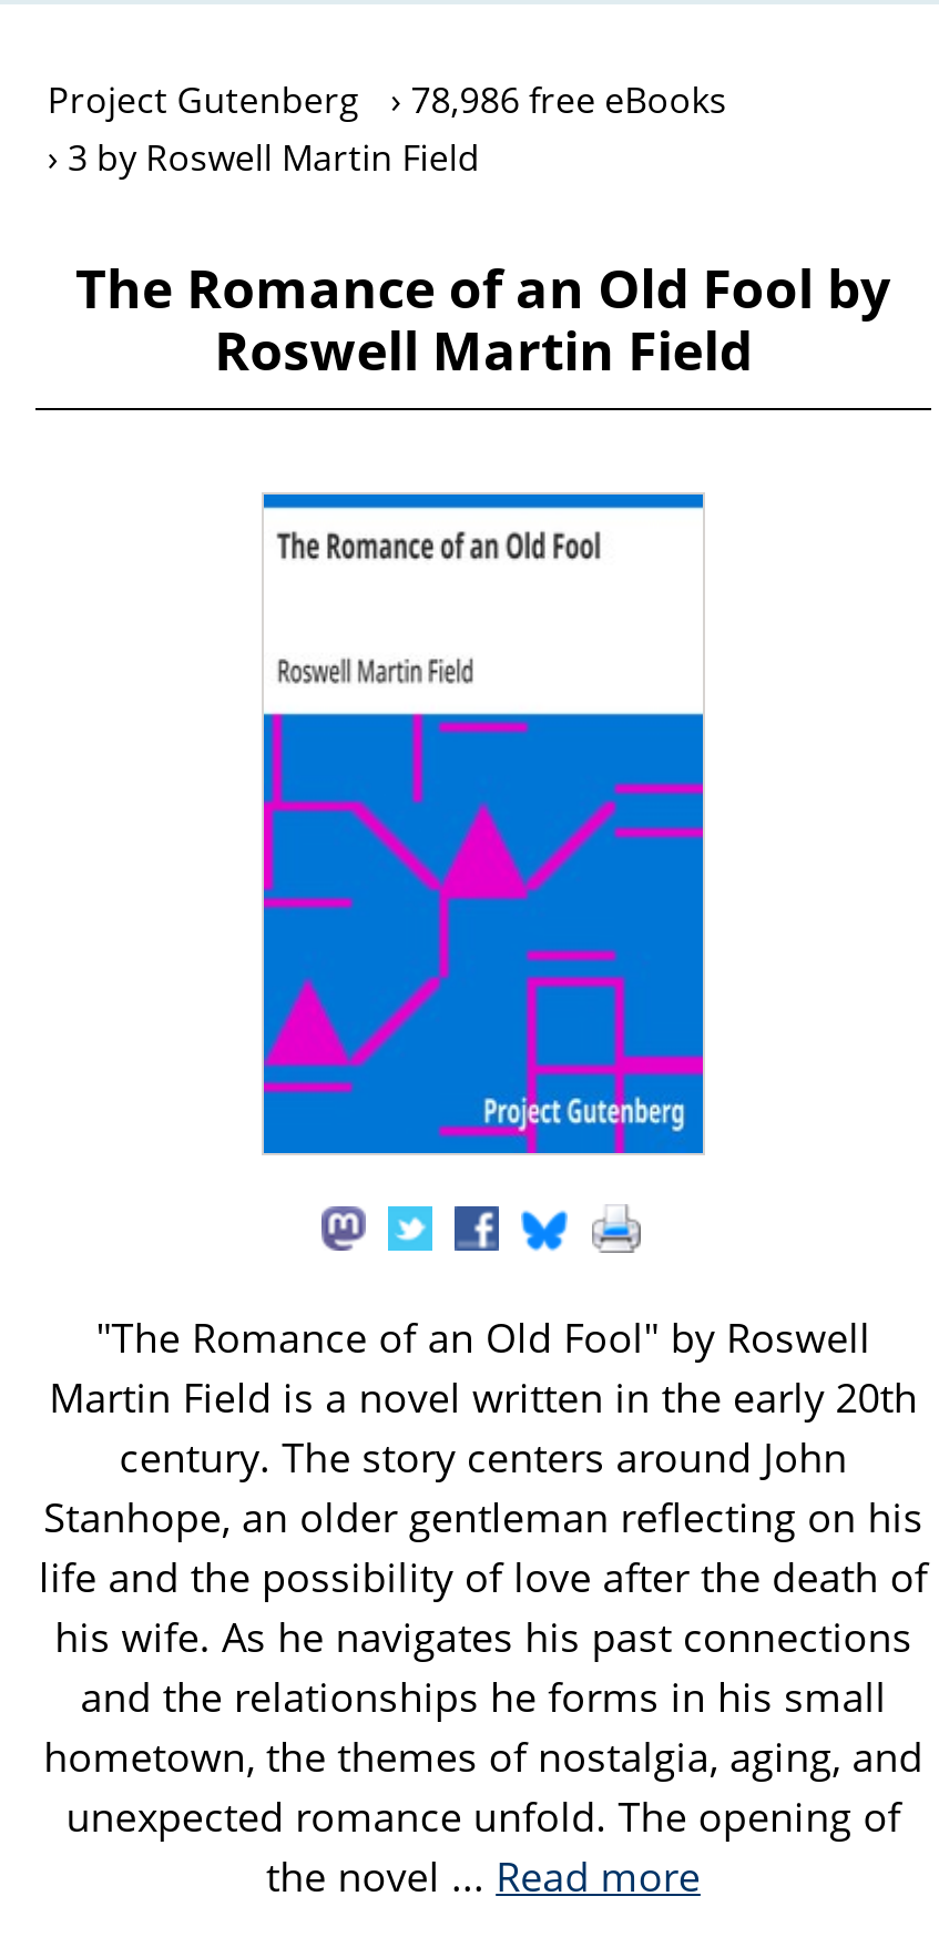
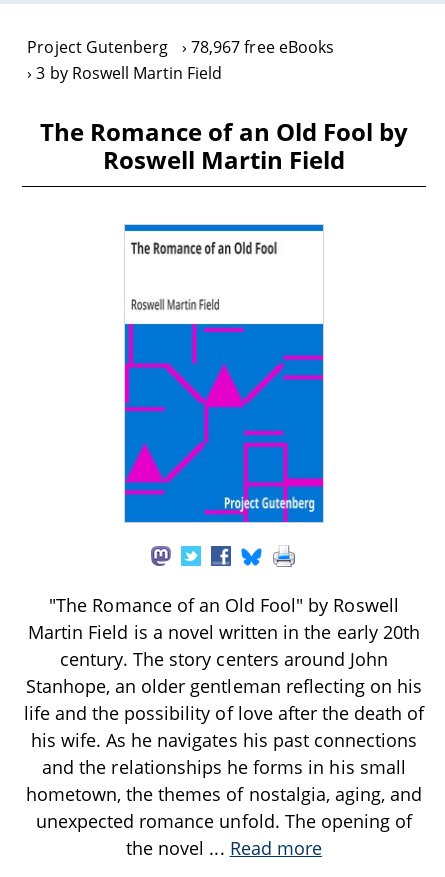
- Project Gutenberg 78,986 free eBooks
+ Project Gutenberg 78,967 free eBooks
